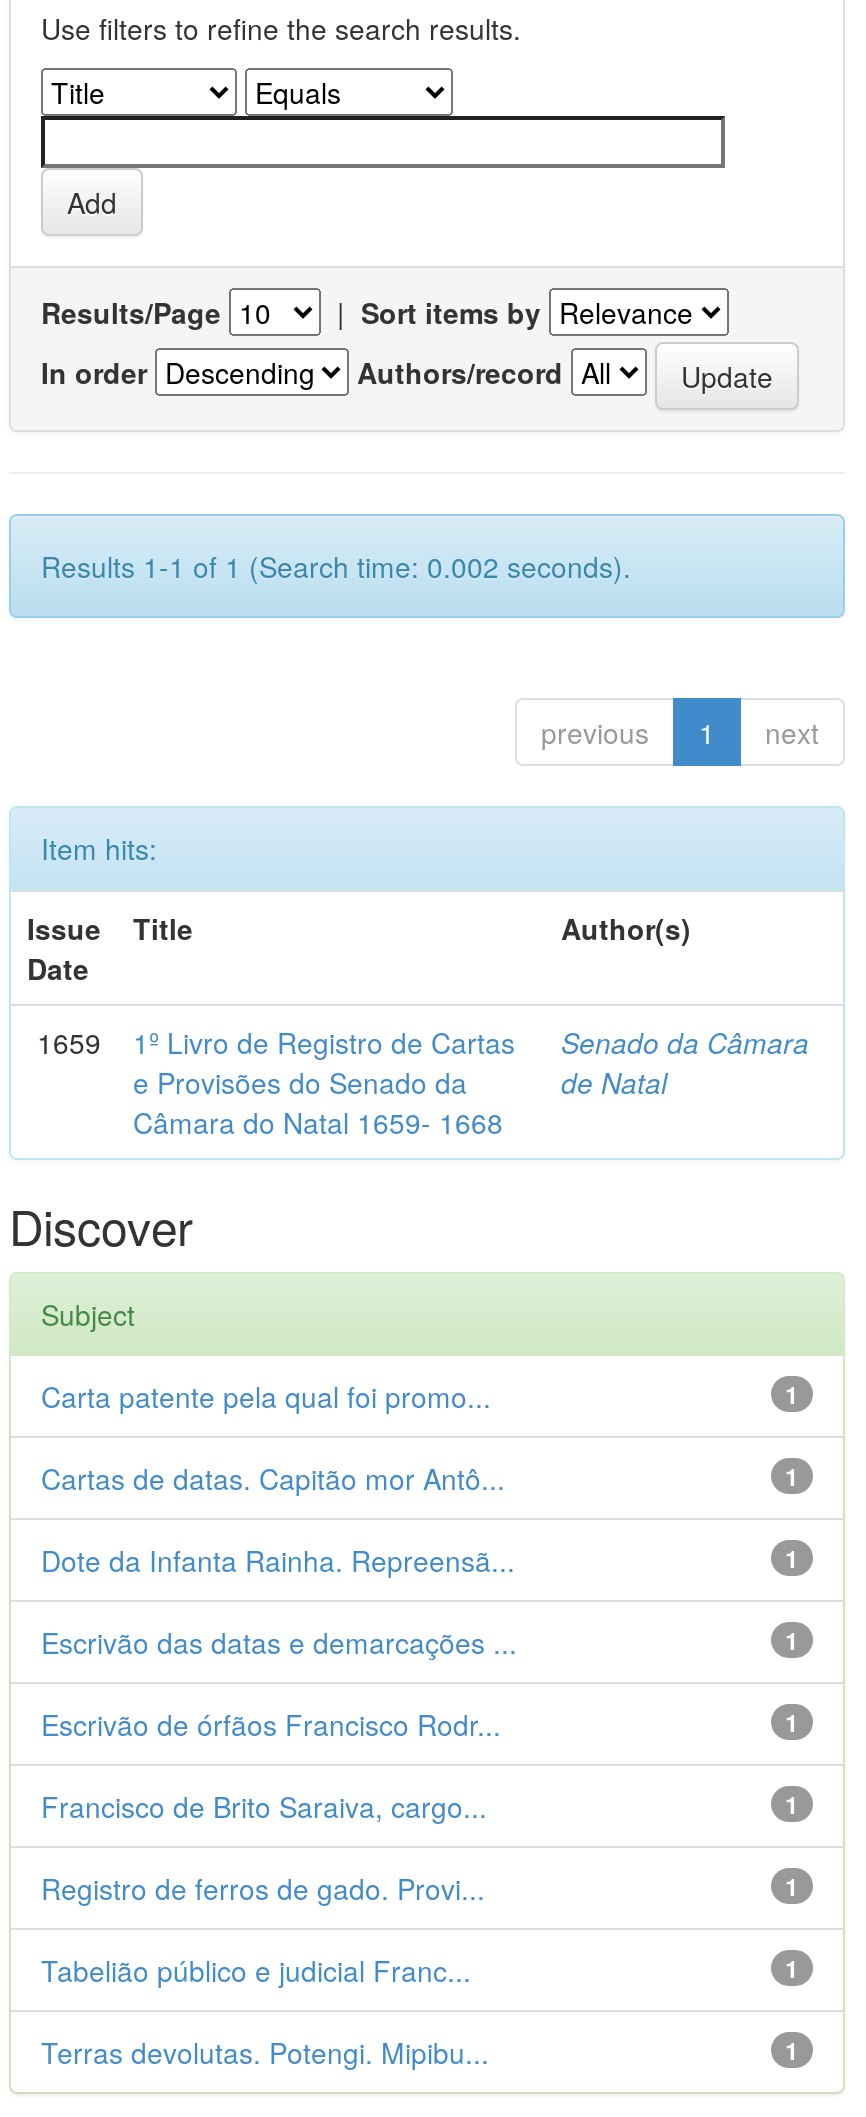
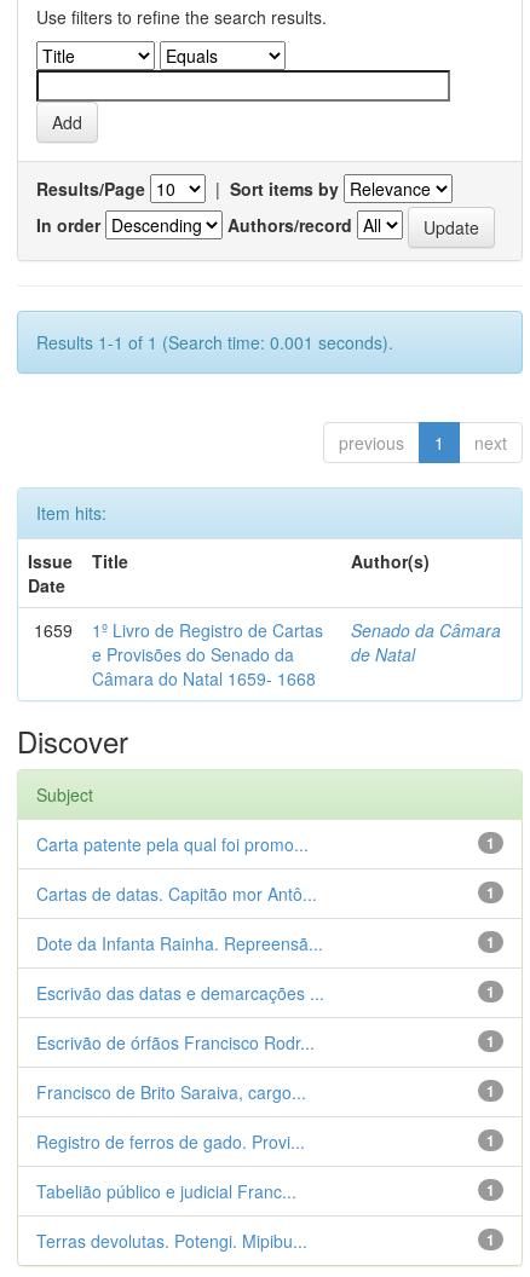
- Results 1-1 of 1 (Search time: 0.002 seconds).
+ Results 1-1 of 1 (Search time: 0.001 seconds).
